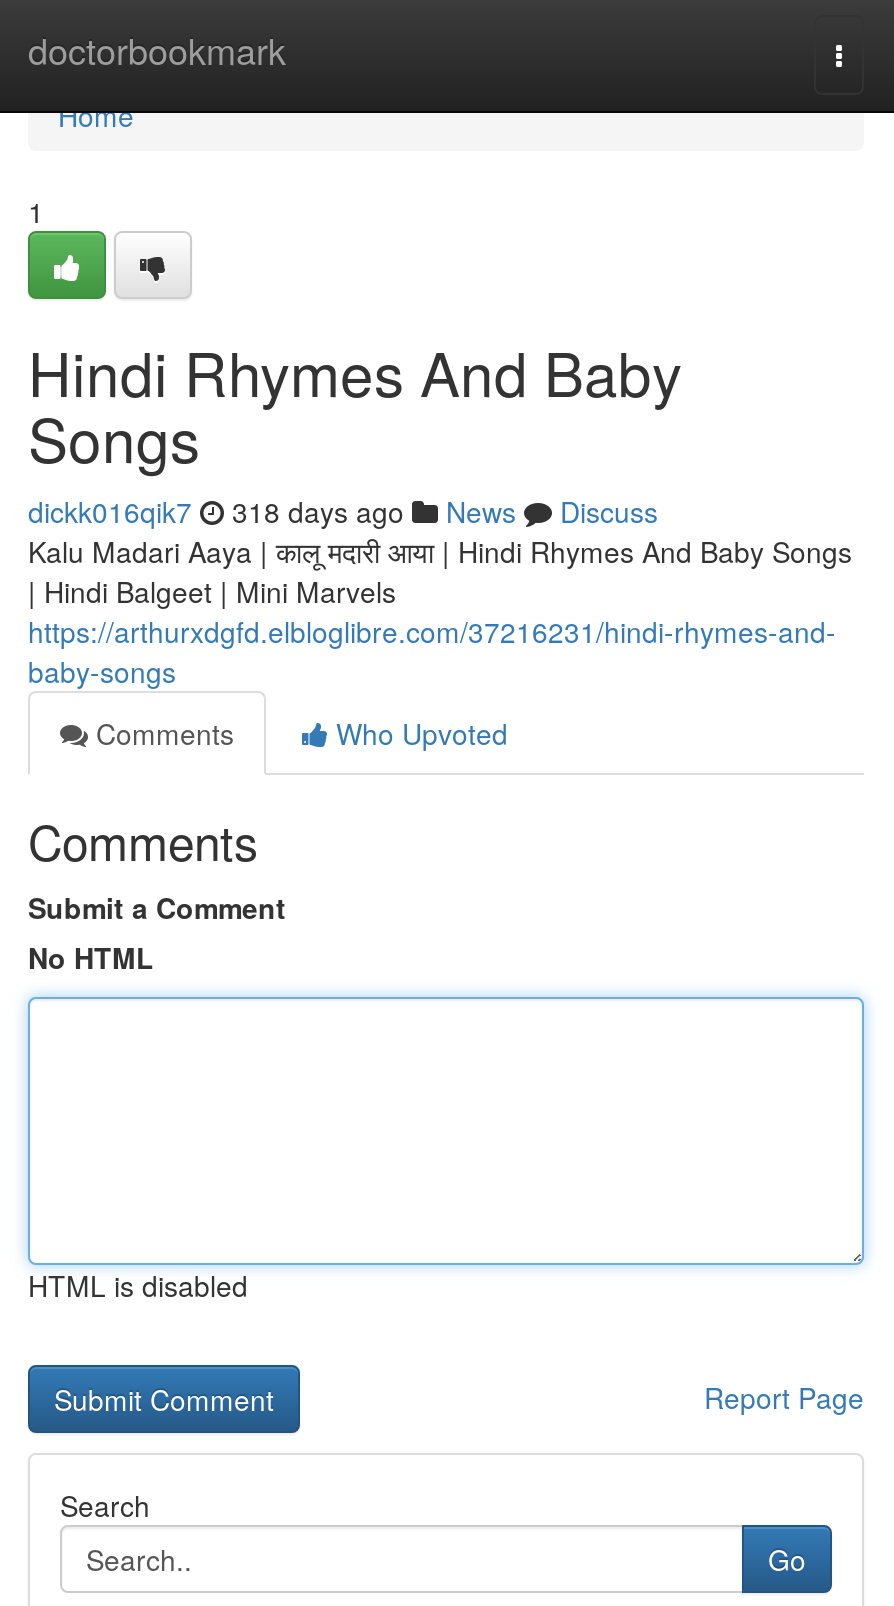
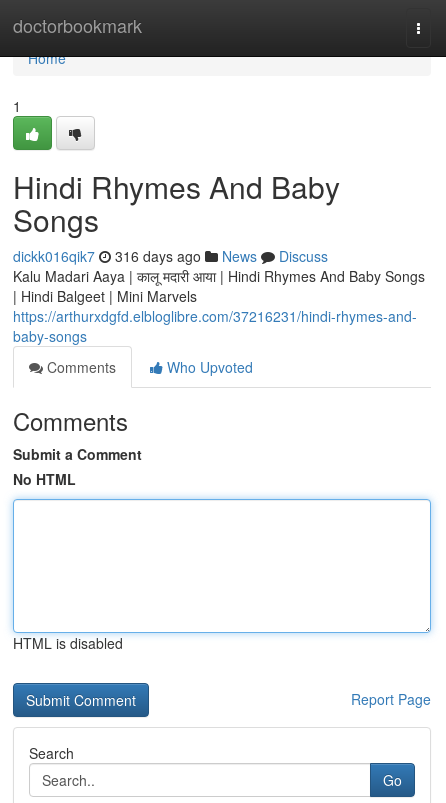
- dickk016qik7 318 days ago News Discuss
+ dickk016qik7 316 days ago News Discuss
